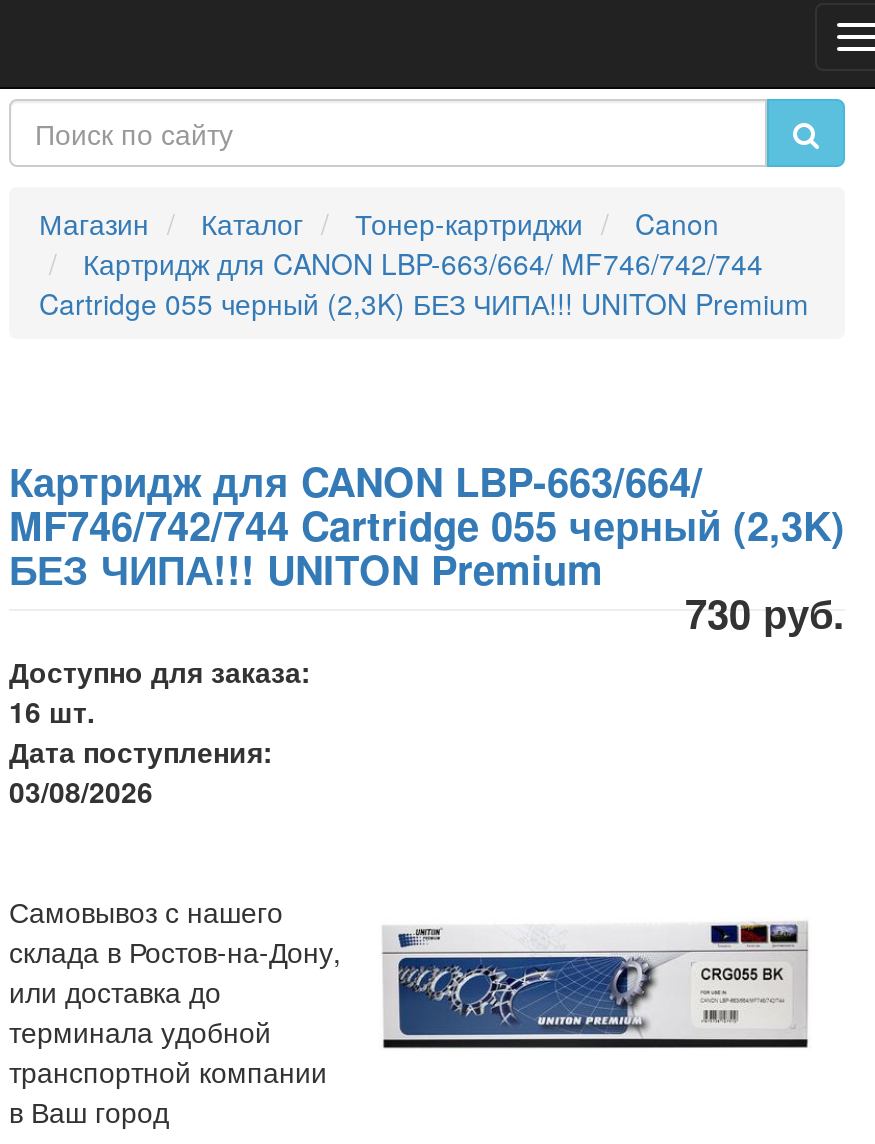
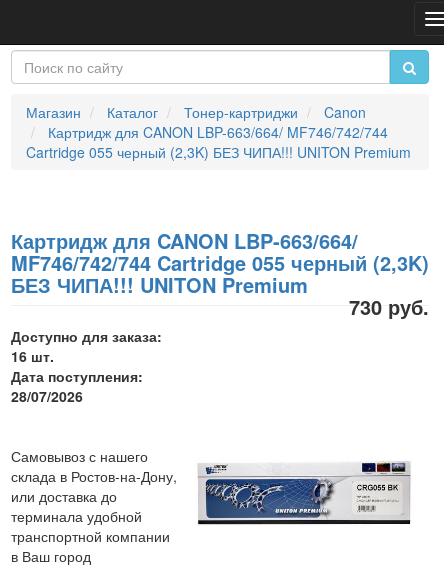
- 03/08/2026
+ 28/07/2026
